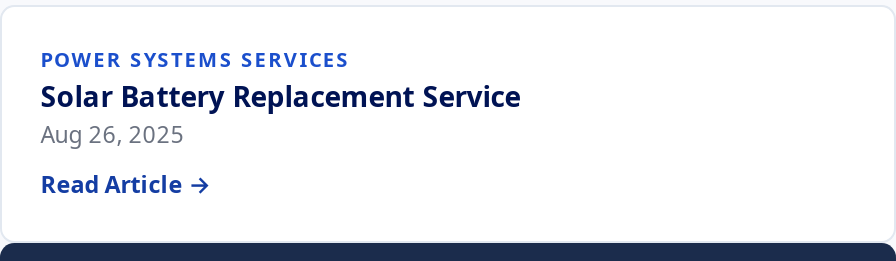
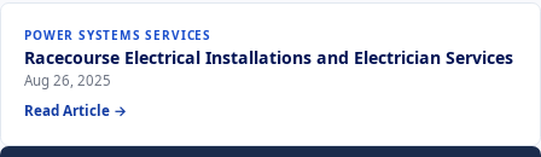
- Solar Battery Replacement Service
+ Racecourse Electrical Installations and Electrician Services
